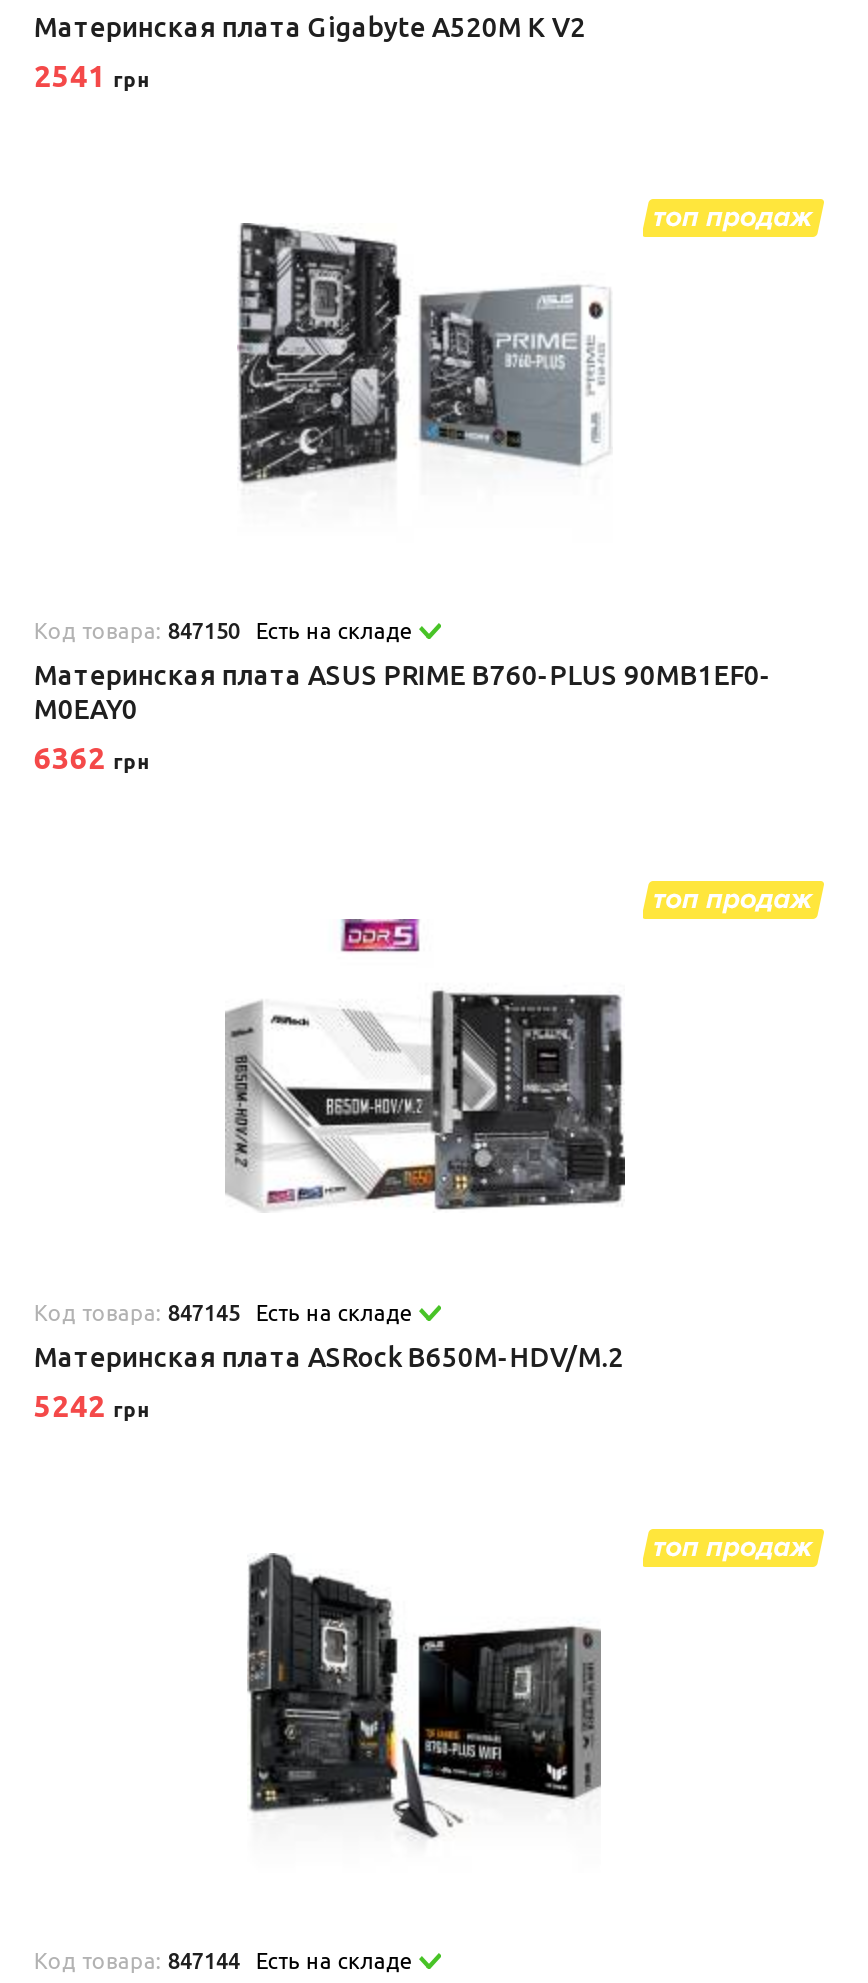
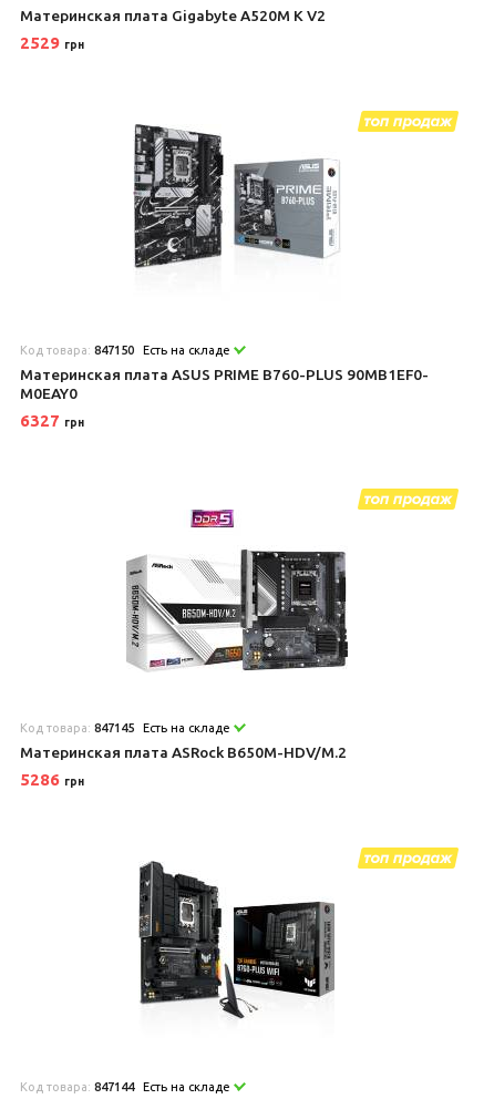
- 2541 грн
+ 2529 грн

- 6362 грн
+ 6327 грн

- 5242 грн
+ 5286 грн
